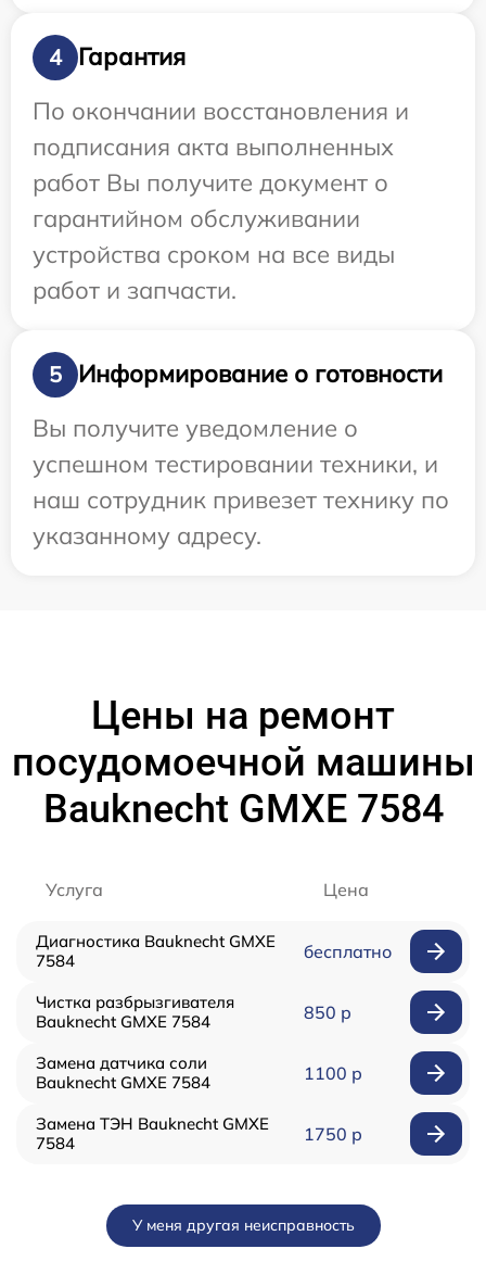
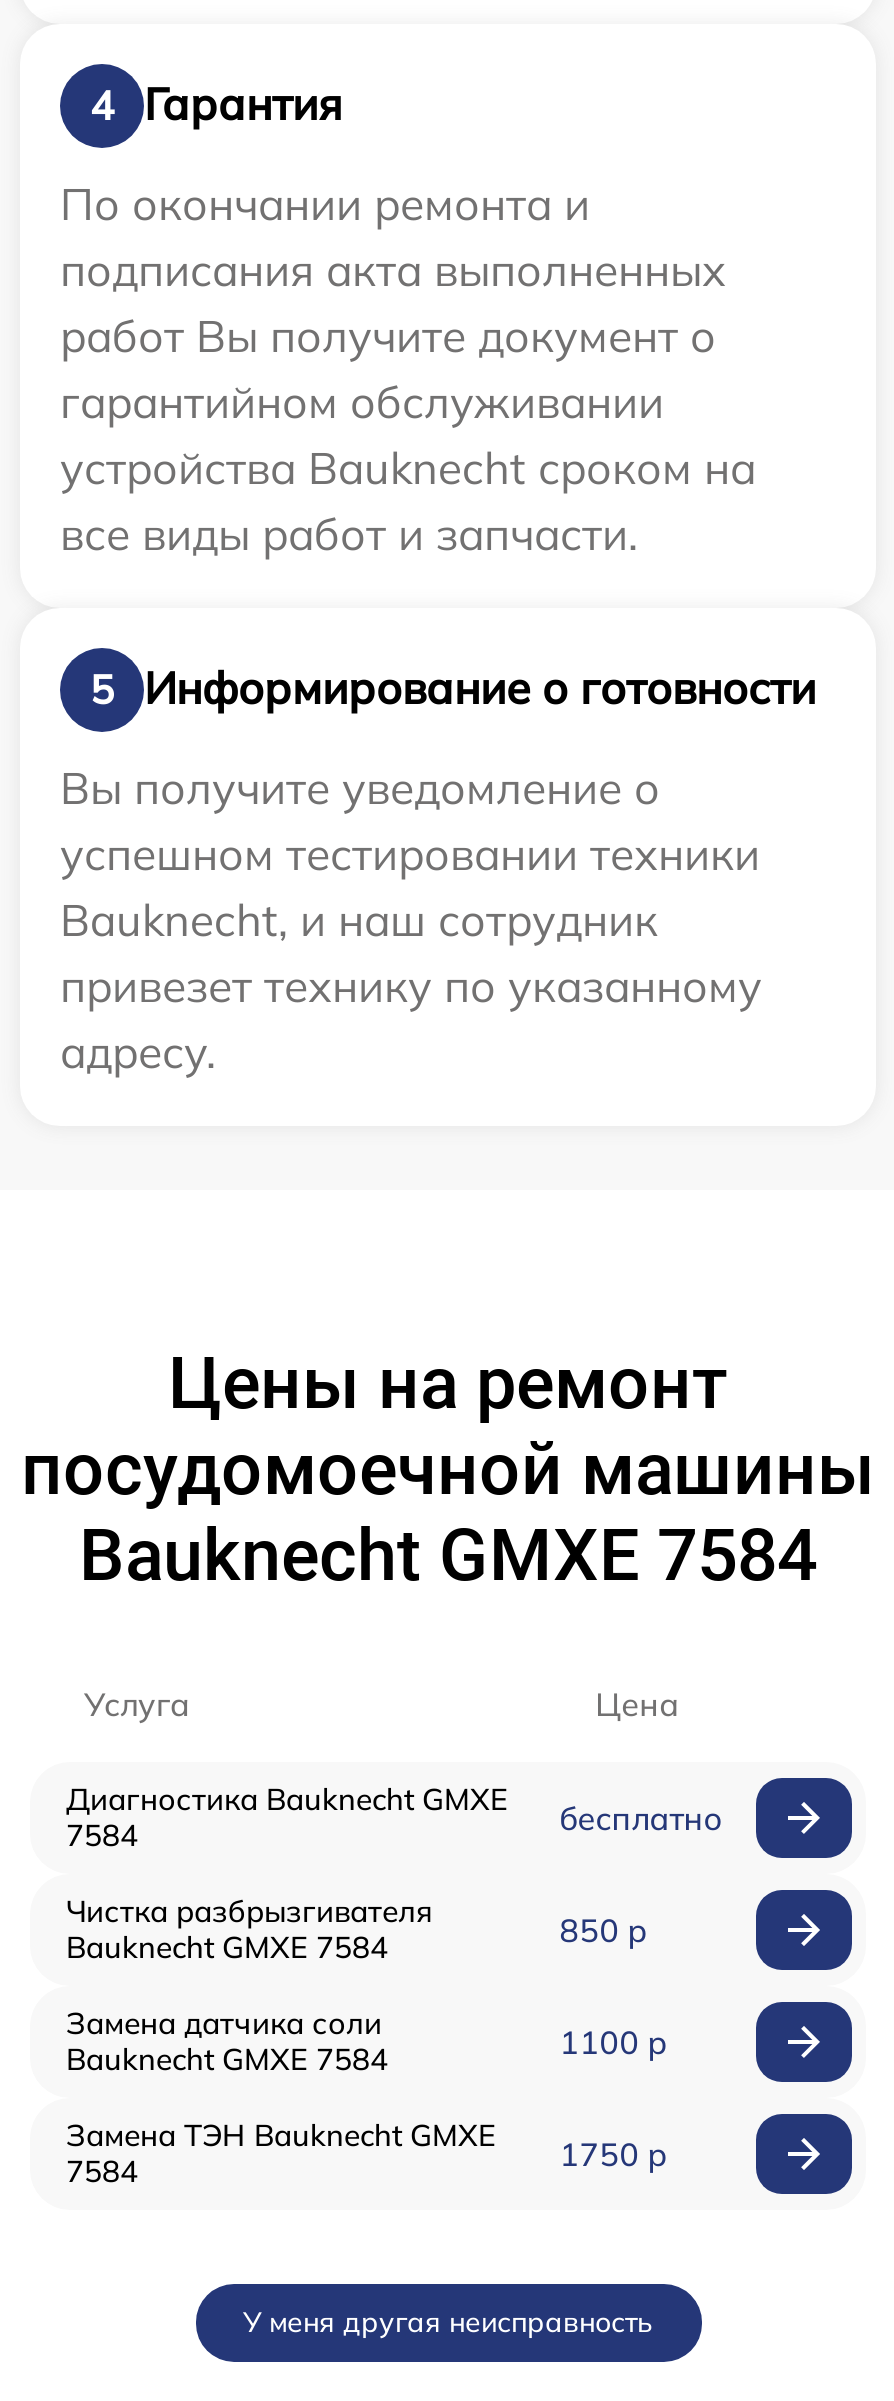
- По окончании восстановления и
+ По окончании ремонта и

- устройства сроком на все виды
- работ и запчасти.
+ устройства Bauknecht сроком на
+ все виды работ и запчасти.

- успешном тестировании техники, и
- наш сотрудник привезет технику по
- указанному адресу.
+ успешном тестировании техники
+ Bauknecht, и наш сотрудник
+ привезет технику по указанному
+ адресу.
